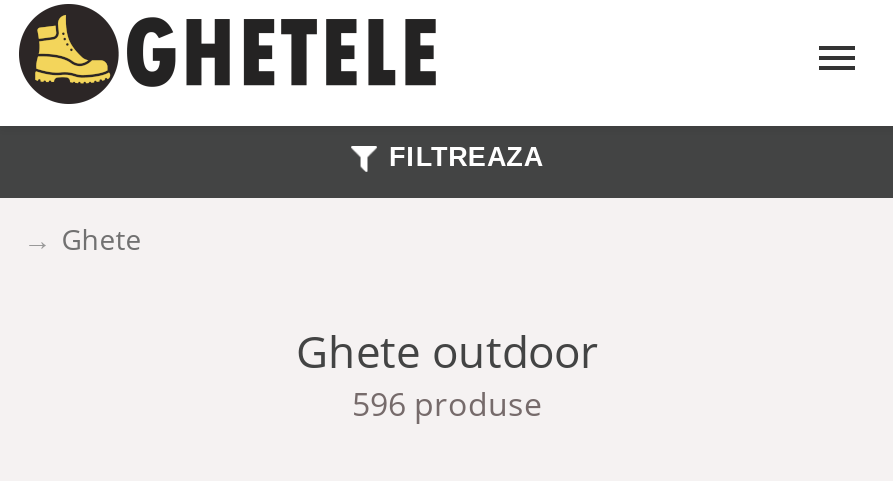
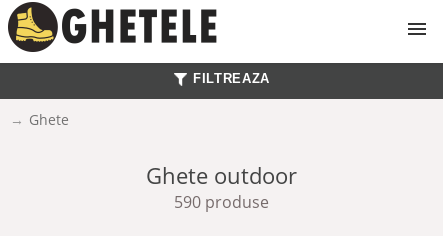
- 596 produse
+ 590 produse
